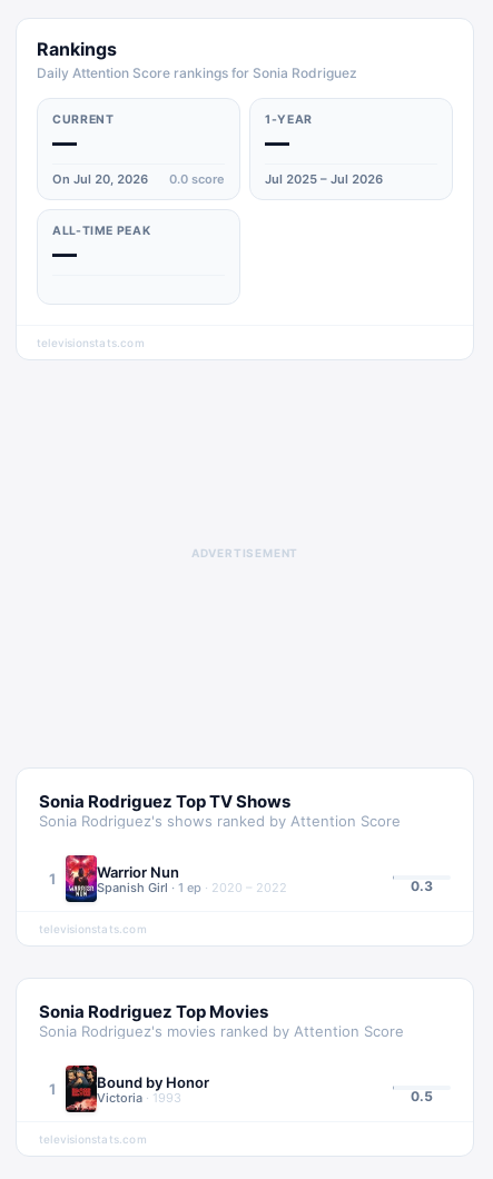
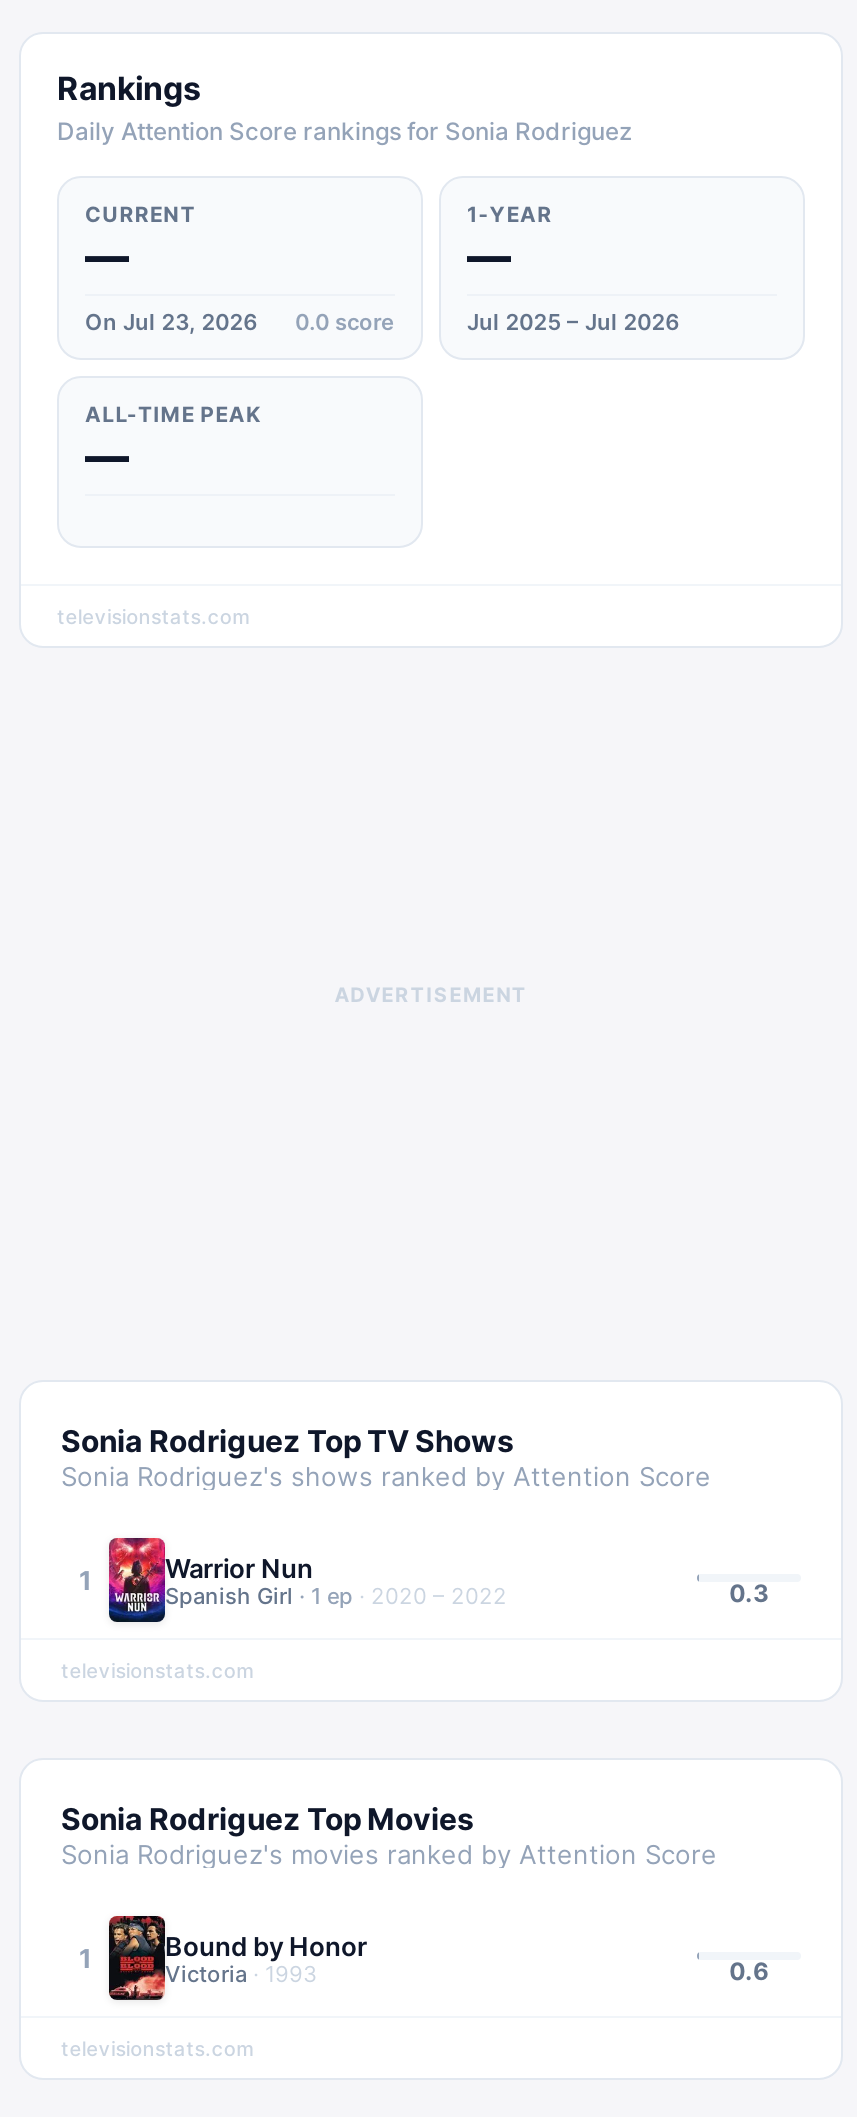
- On Jul 20, 2026 0.0 score
+ On Jul 23, 2026 0.0 score

- 0.5
+ 0.6
